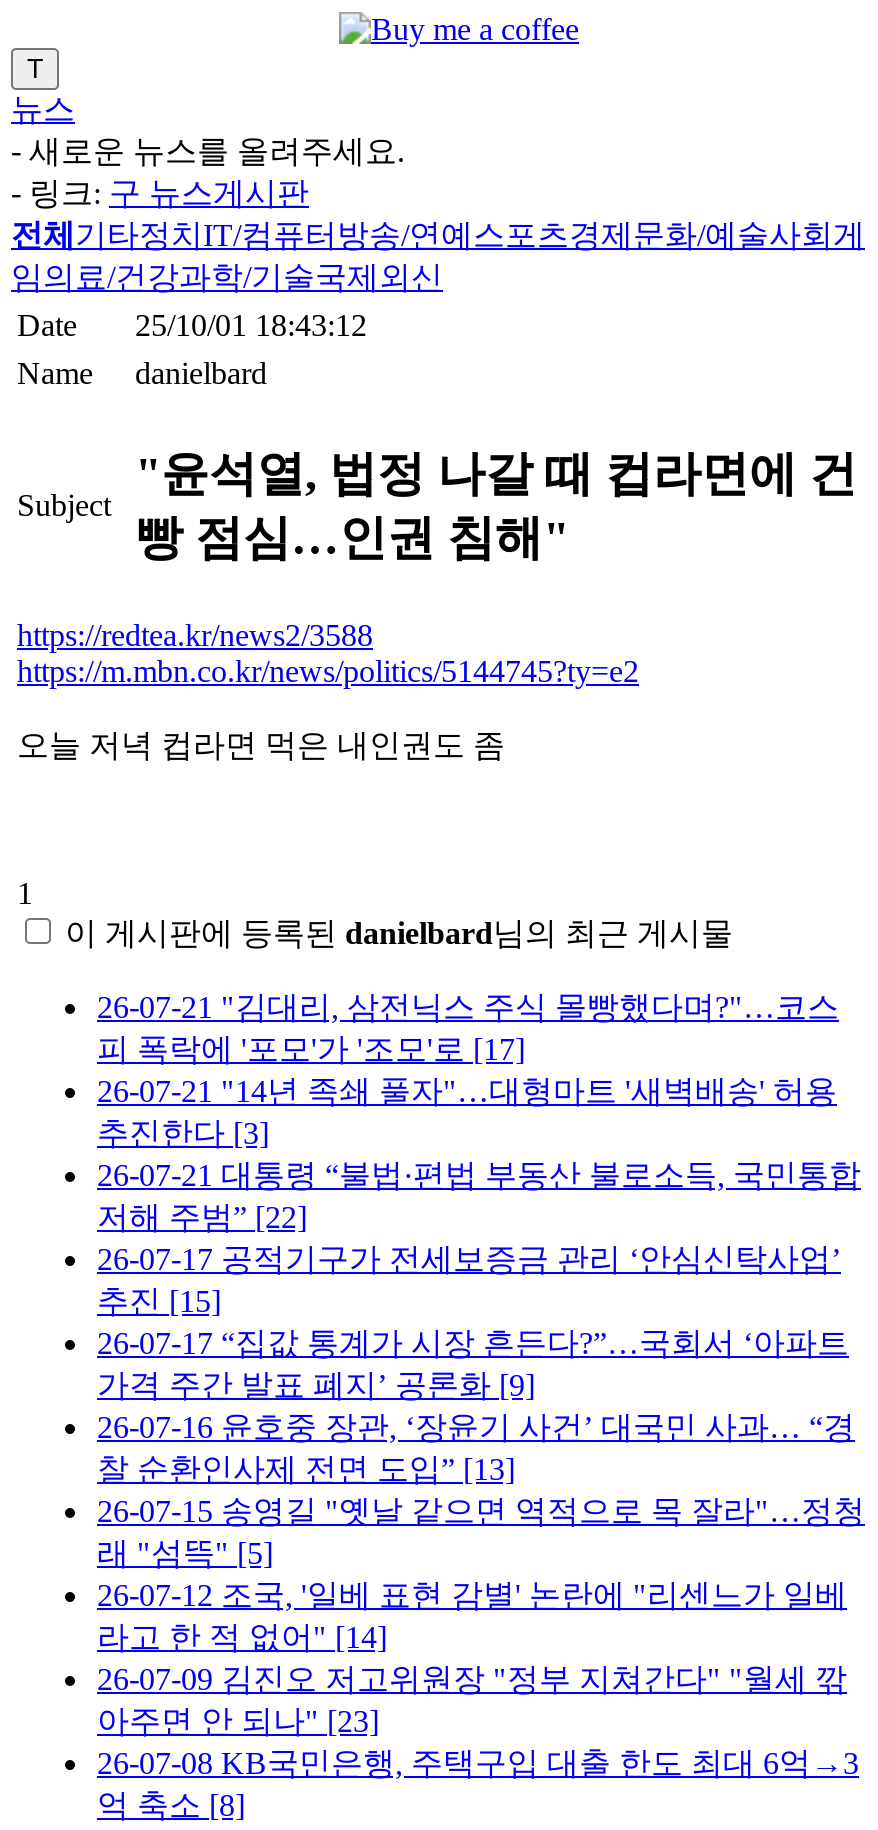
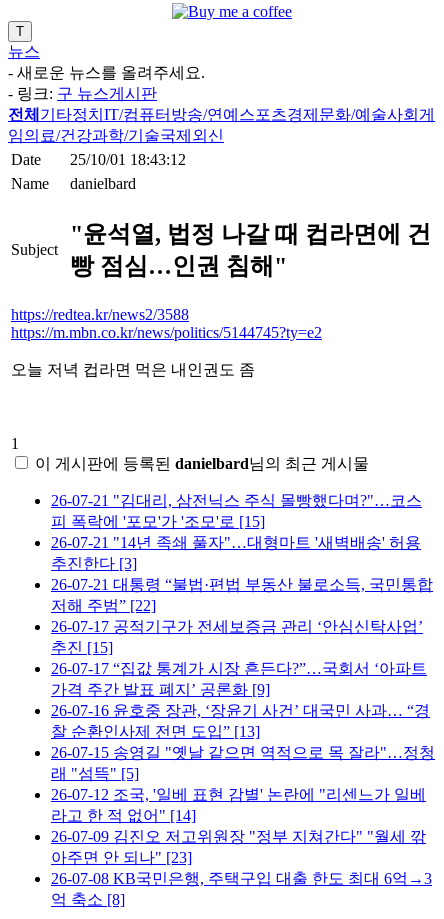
- 피 폭락에 '포모'가 '조모'로 [17]
+ 피 폭락에 '포모'가 '조모'로 [15]
